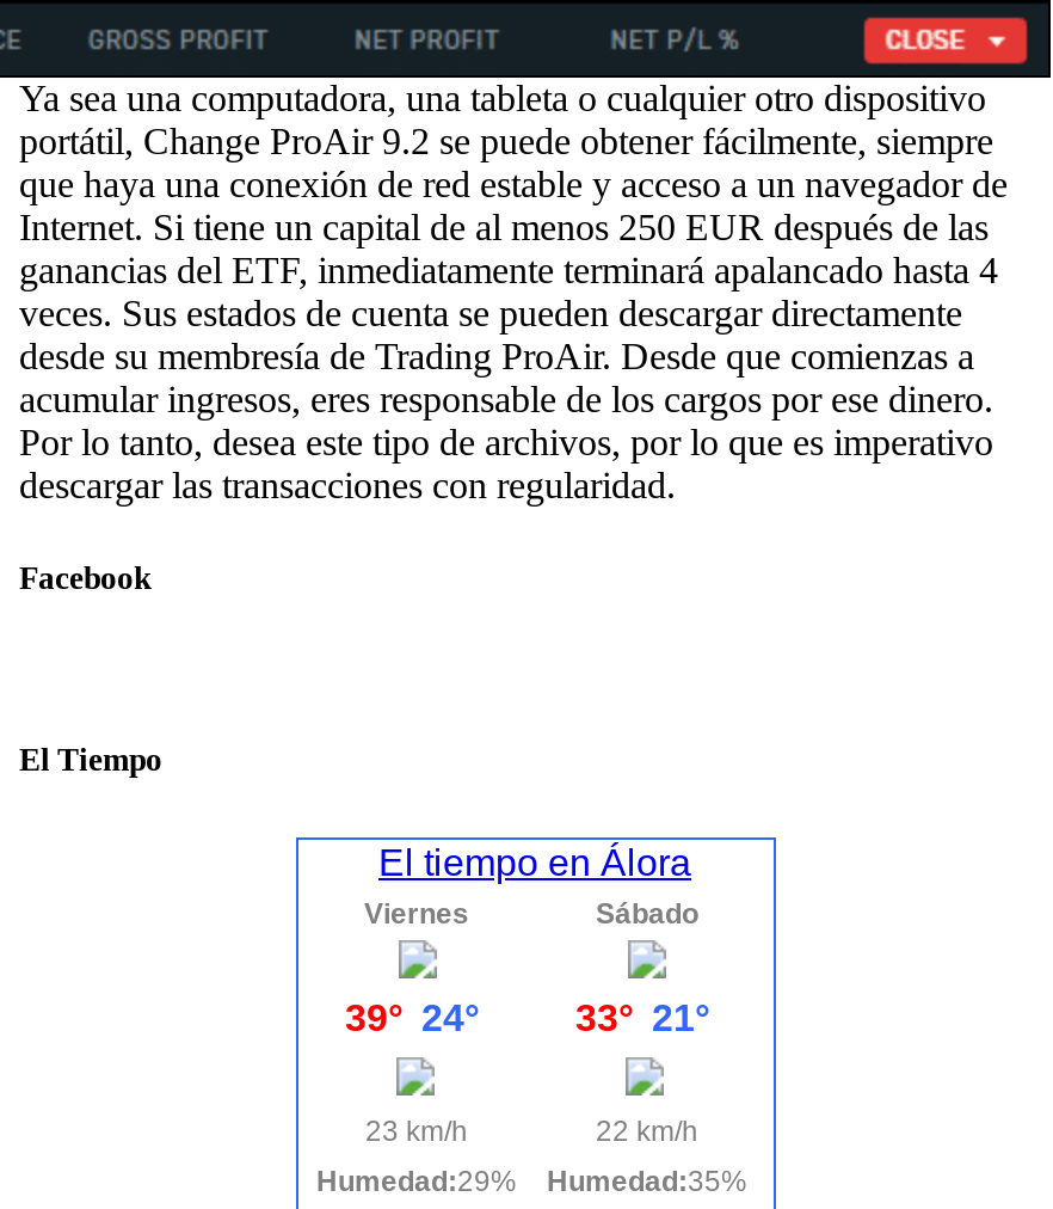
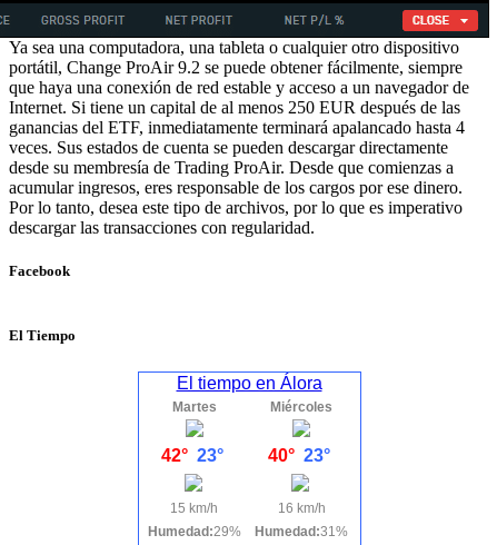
- Viernes
+ Martes

- Sábado
+ Miércoles

- 39° 24°
+ 42° 23°

- 33° 21°
+ 40° 23°

- 23 km/h
+ 15 km/h

- 22 km/h
+ 16 km/h

- Humedad:29% Humedad:35%
+ Humedad:29% Humedad:31%
